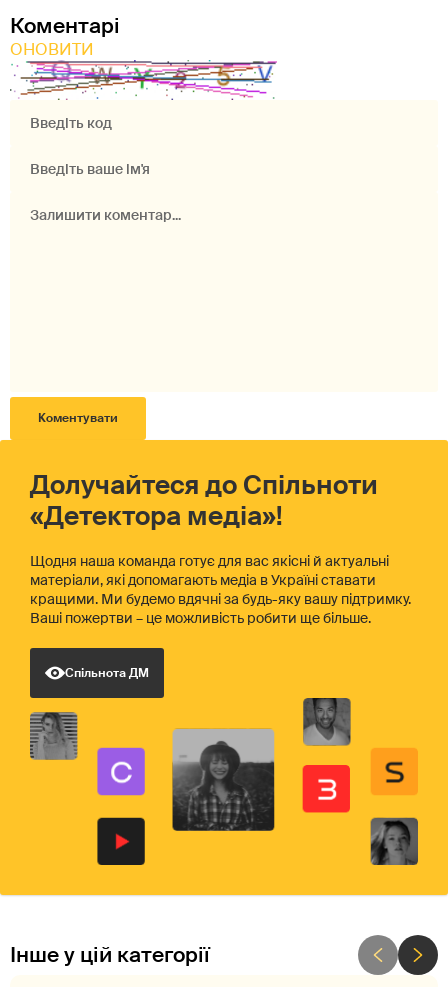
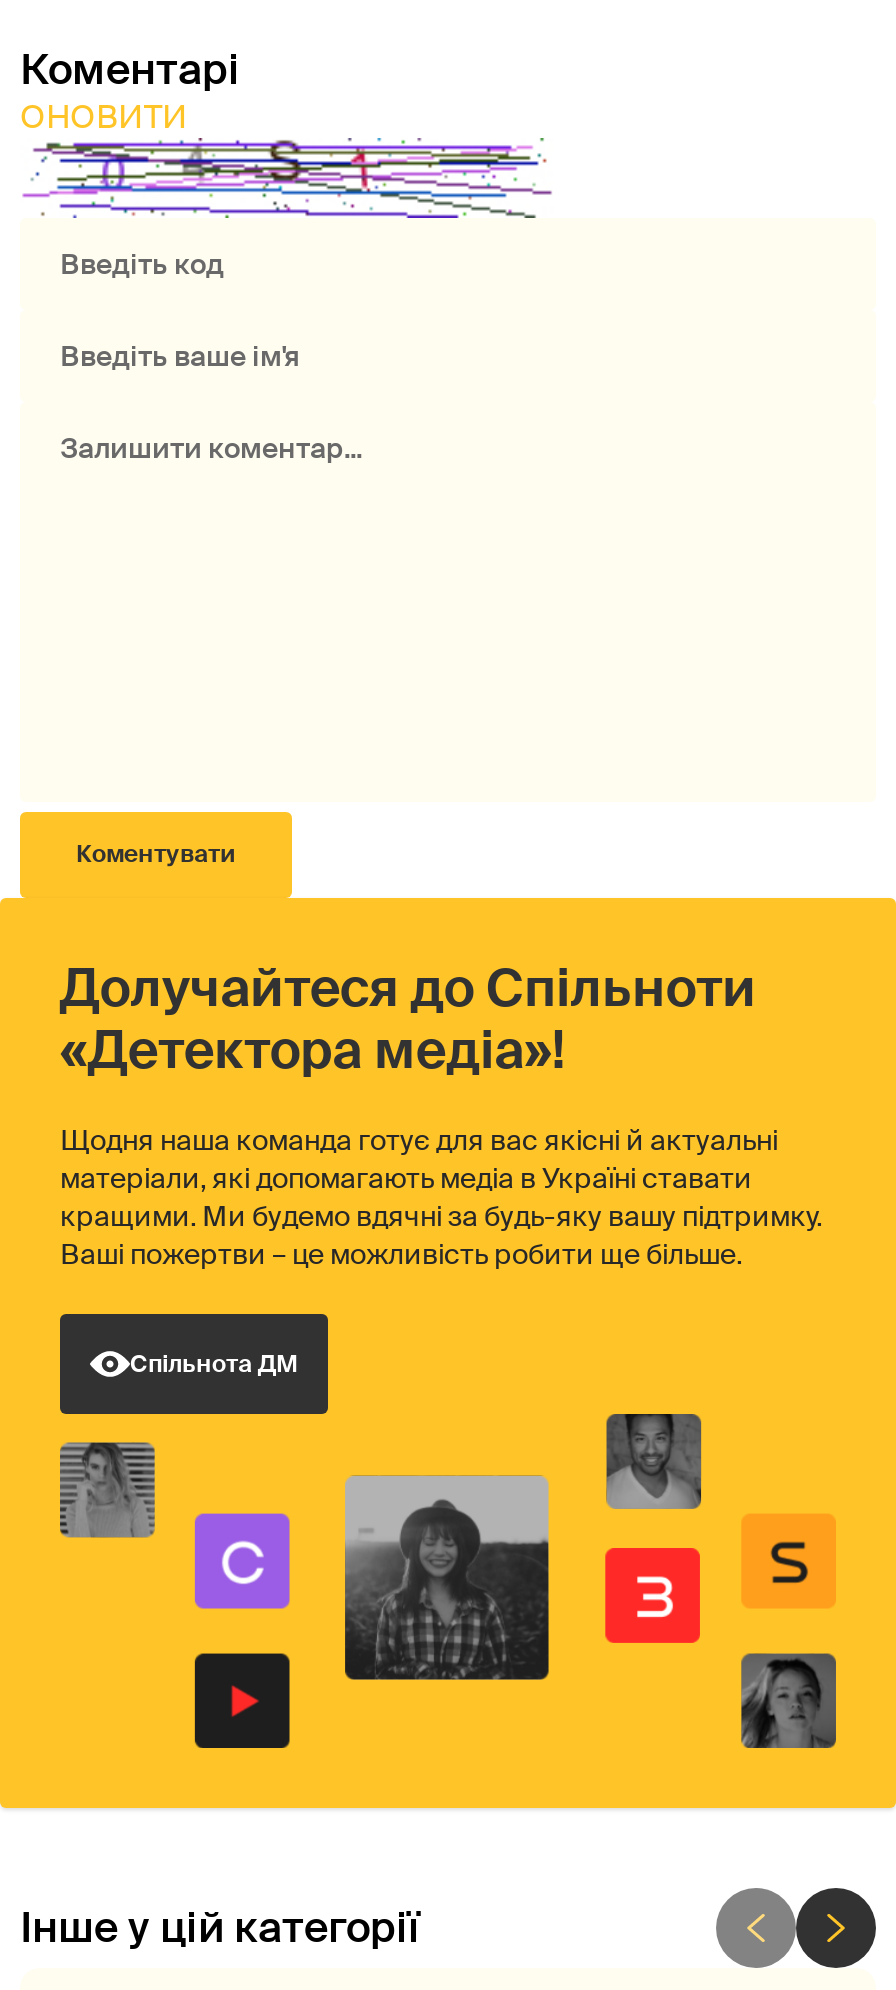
- [image]
+ [image]
